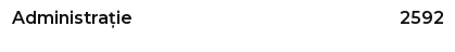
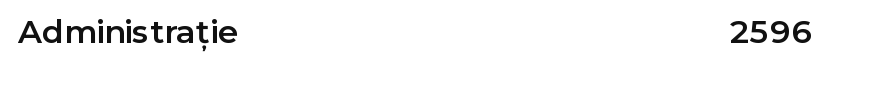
- 2592
+ 2596
